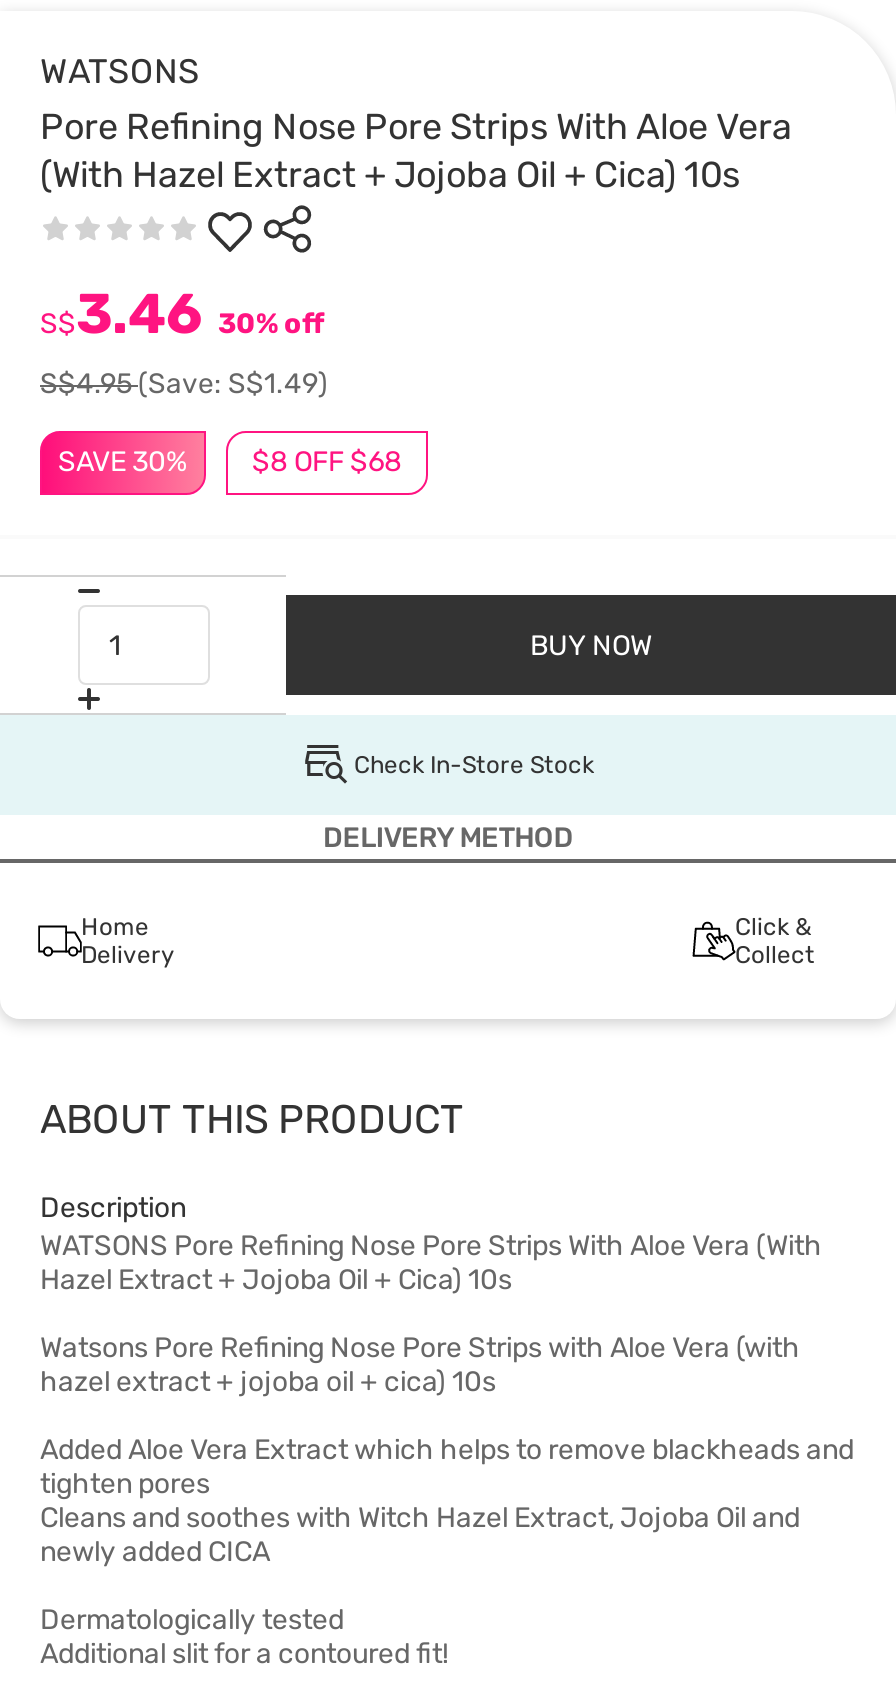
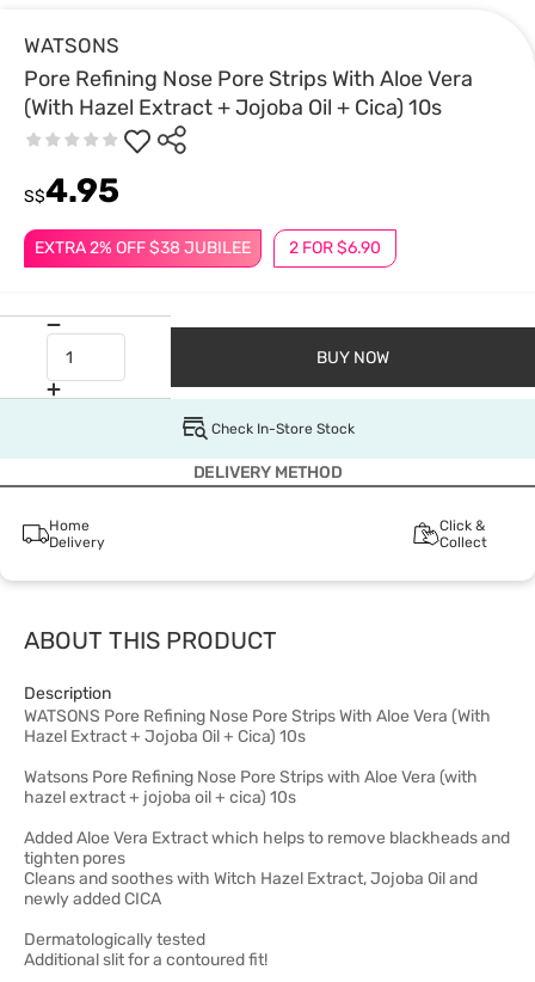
- S$3.46 30% off
- S$4.95(Save: S$1.49)
+ S$4.95

- SAVE 30%
- $8 OFF $68
+ EXTRA 2% OFF $38 JUBILEE
+ 2 FOR $6.90
